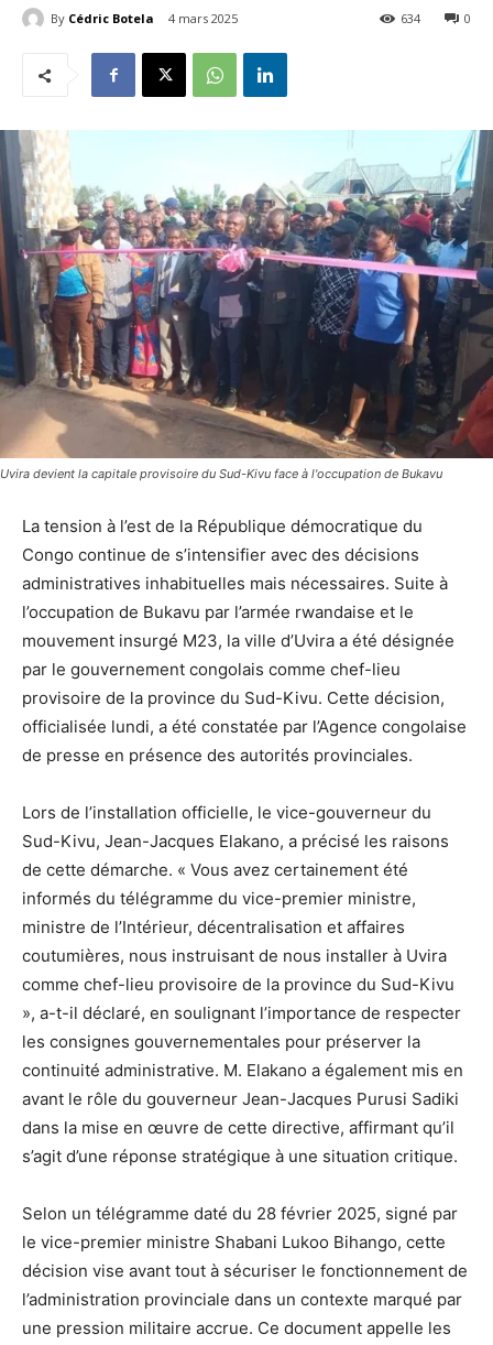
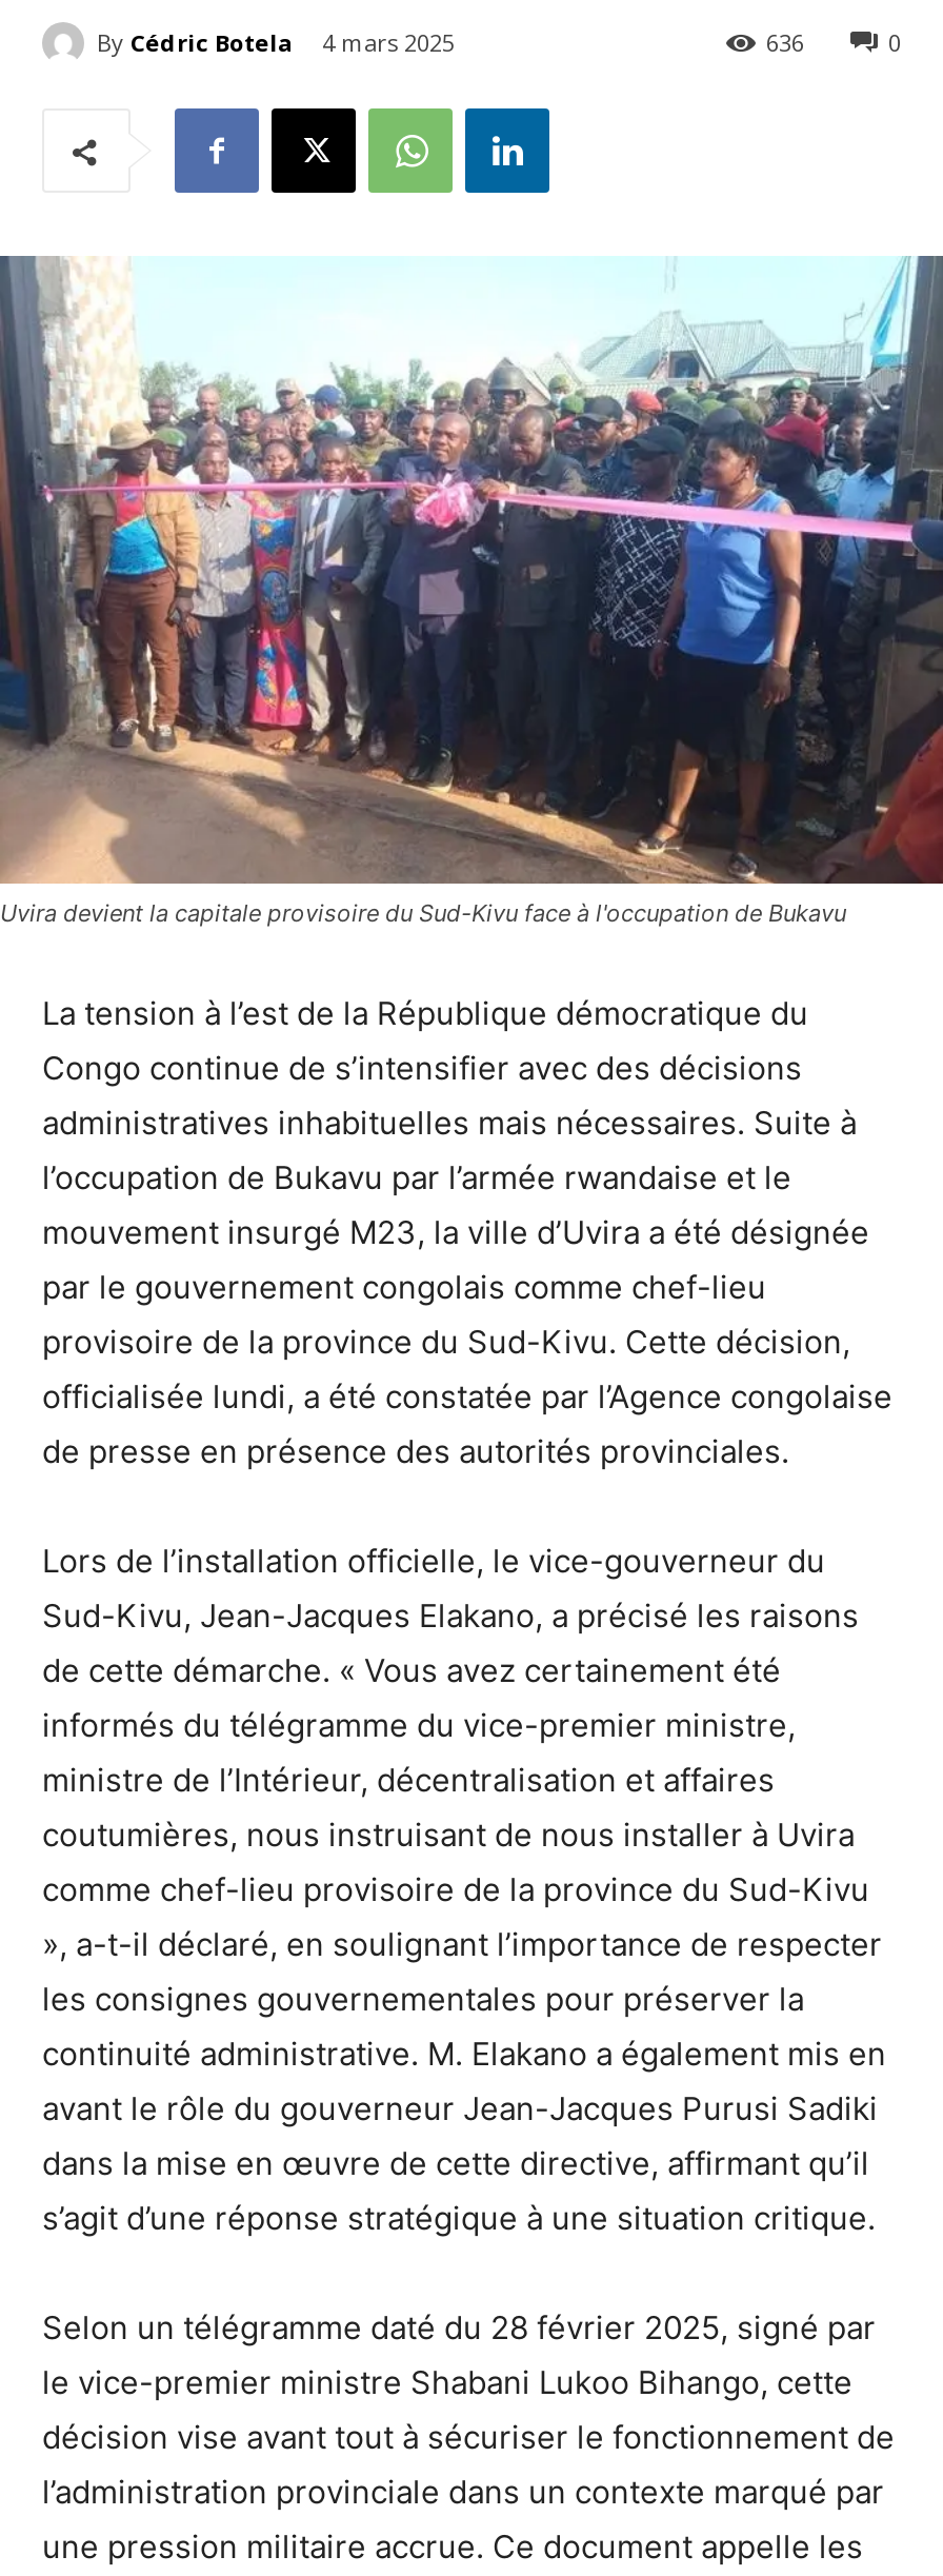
- 634
+ 636
